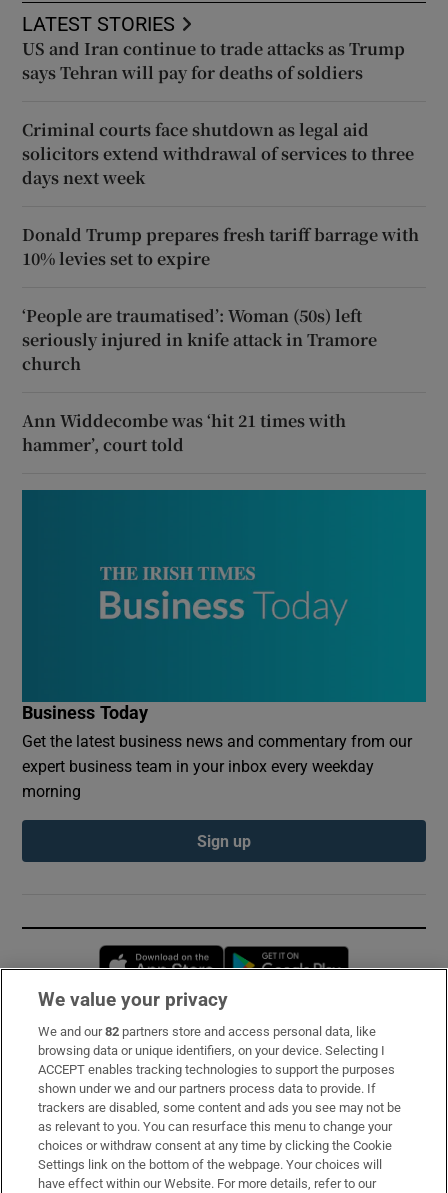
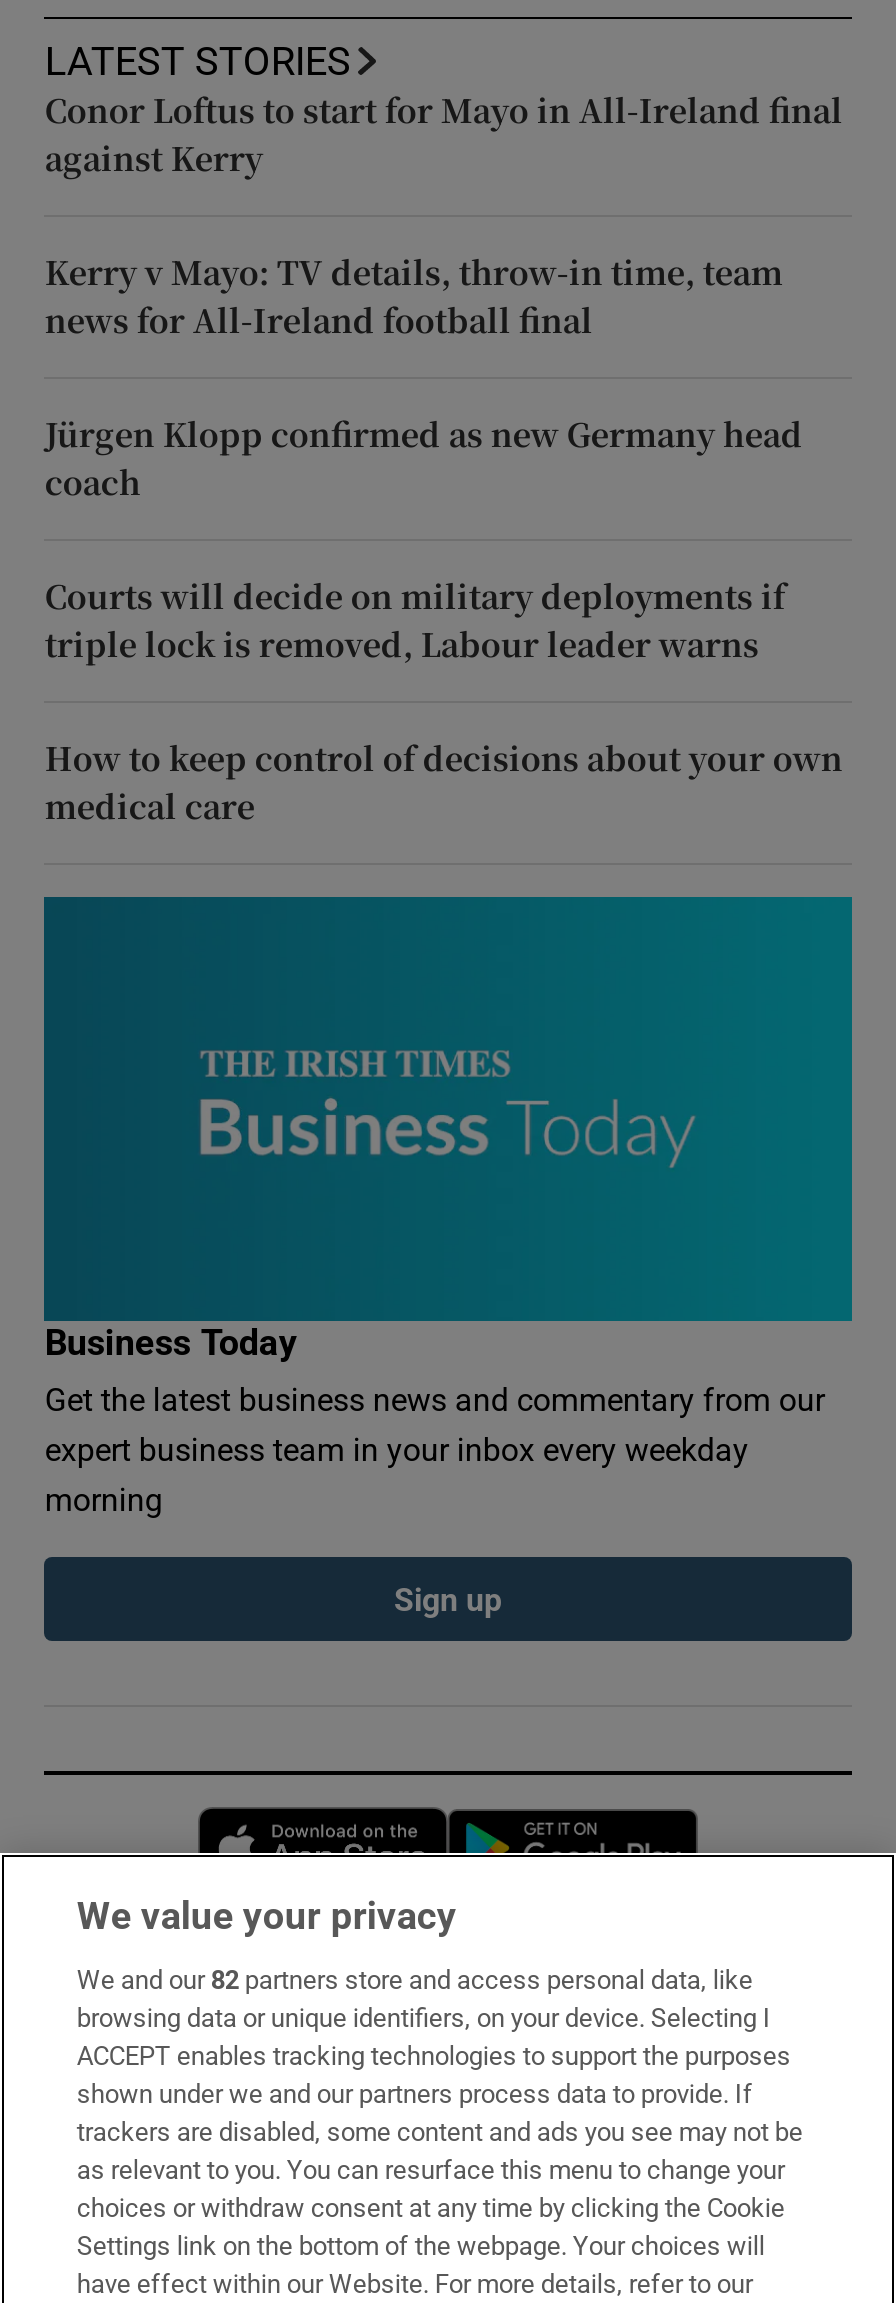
- US and Iran continue to trade attacks as Trump
- says Tehran will pay for deaths of soldiers
+ Conor Loftus to start for Mayo in All-Ireland final
+ against Kerry

- Criminal courts face shutdown as legal aid
- solicitors extend withdrawal of services to three
- days next week
+ Kerry v Mayo: TV details, throw-in time, team
+ news for All-Ireland football final

- Donald Trump prepares fresh tariff barrage with
- 10% levies set to expire
+ Jürgen Klopp confirmed as new Germany head
+ coach

- ‘People are traumatised’: Woman (50s) left
- seriously injured in knife attack in Tramore
- church
+ Courts will decide on military deployments if
+ triple lock is removed, Labour leader warns

- Ann Widdecombe was ‘hit 21 times with
- hammer’, court told
+ How to keep control of decisions about your own
+ medical care
